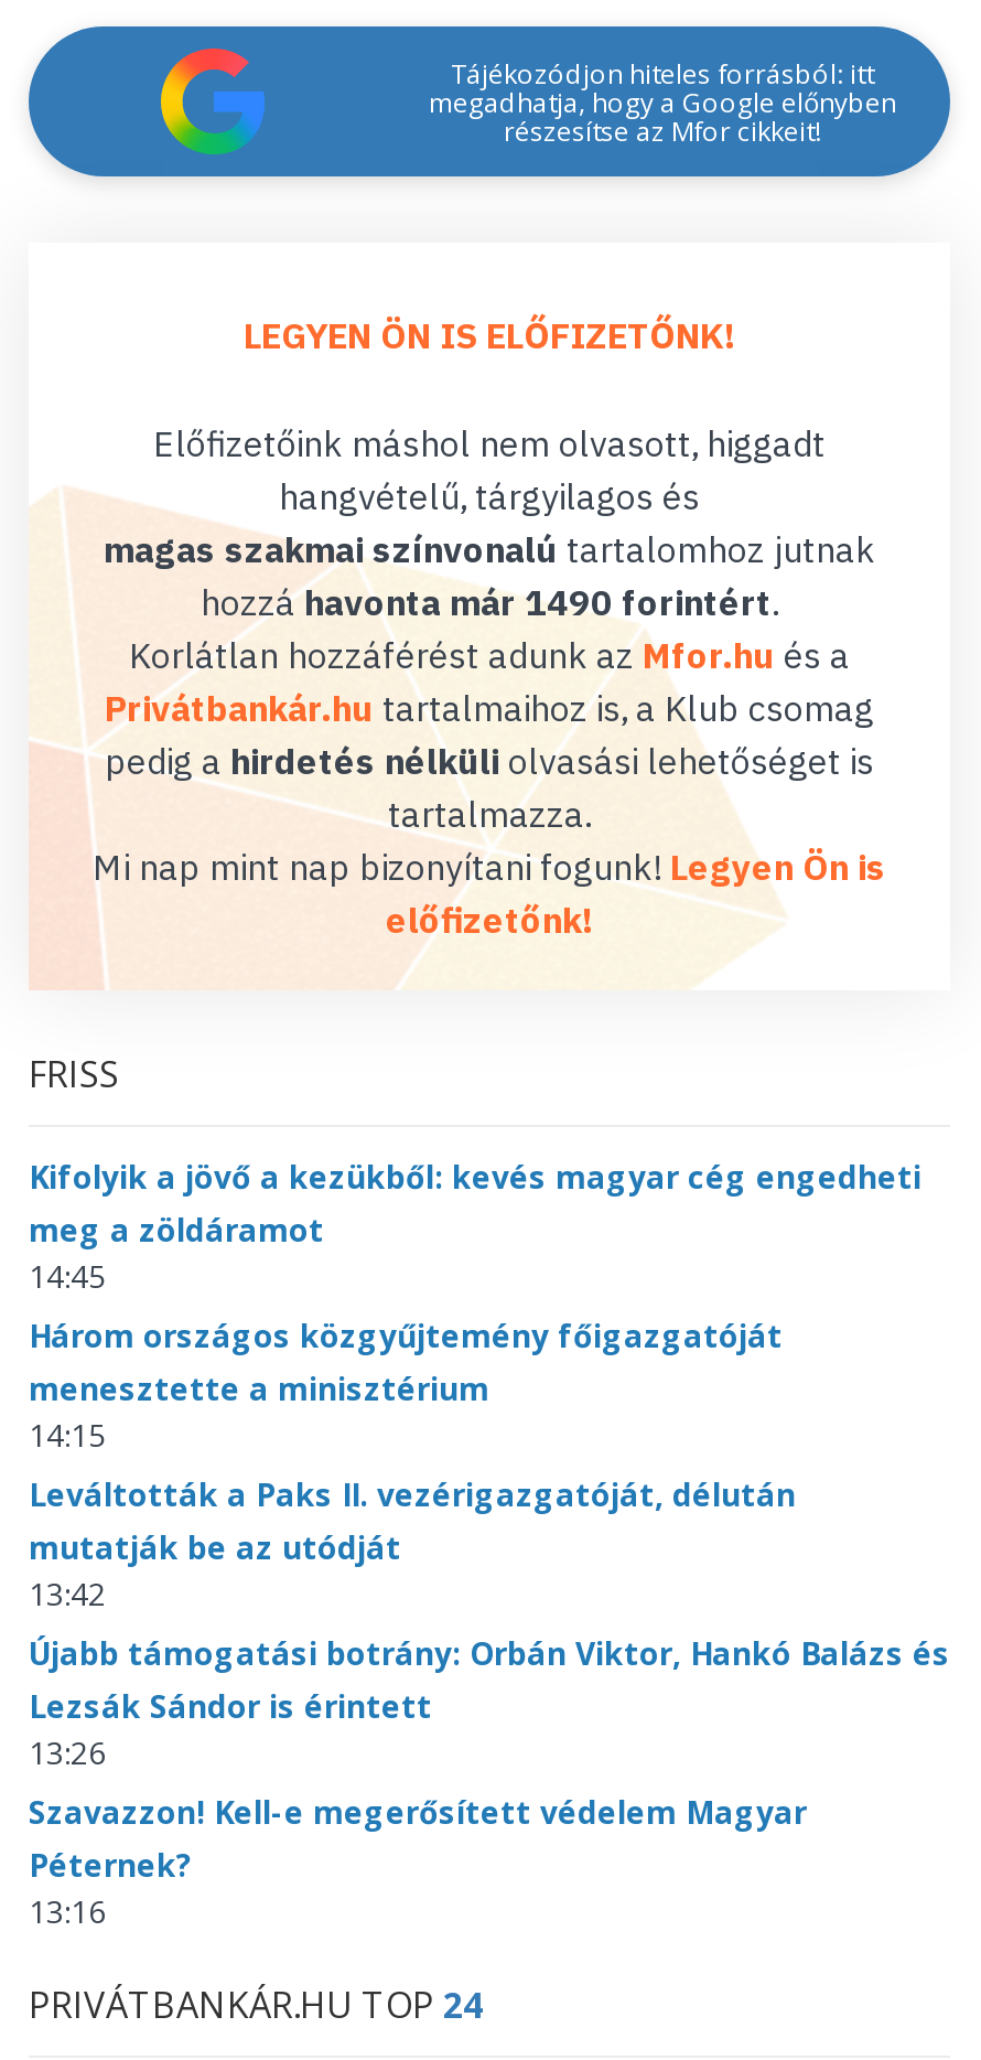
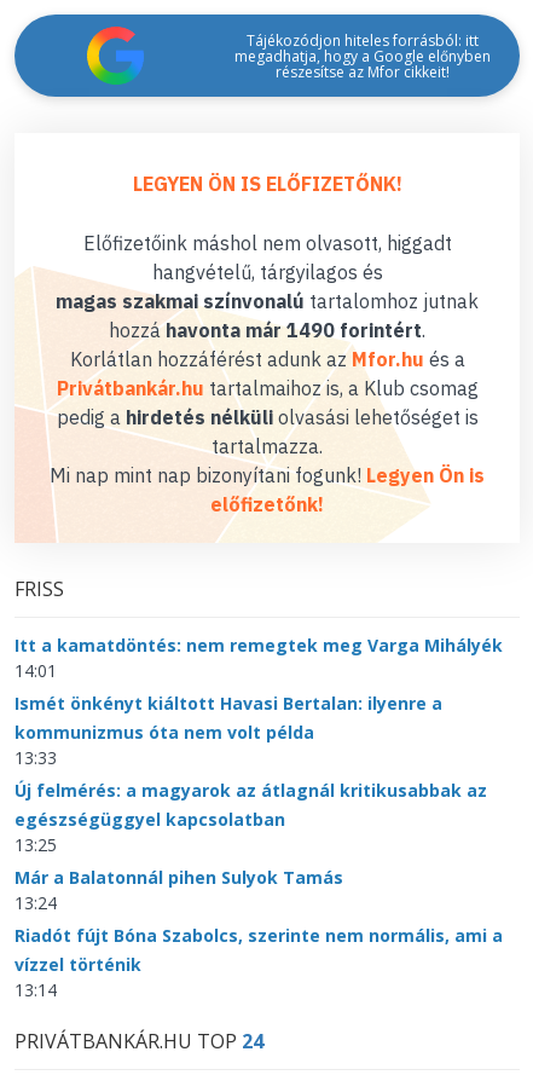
- Kifolyik a jövő a kezükből: kevés magyar cég engedheti
- meg a zöldáramot
- 14:45
- Három országos közgyűjtemény főigazgatóját
- menesztette a minisztérium
- 14:15
- Leváltották a Paks II. vezérigazgatóját, délután
- mutatják be az utódját
- 13:42
- Újabb támogatási botrány: Orbán Viktor, Hankó Balázs és
- Lezsák Sándor is érintett
- 13:26
- Szavazzon! Kell-e megerősített védelem Magyar
- Péternek?
- 13:16
+ Itt a kamatdöntés: nem remegtek meg Varga Mihályék
+ 14:01
+ Ismét önkényt kiáltott Havasi Bertalan: ilyenre a
+ kommunizmus óta nem volt példa
+ 13:33
+ Új felmérés: a magyarok az átlagnál kritikusabbak az
+ egészségüggyel kapcsolatban
+ 13:25
+ Már a Balatonnál pihen Sulyok Tamás
+ 13:24
+ Riadót fújt Bóna Szabolcs, szerinte nem normális, ami a
+ vízzel történik
+ 13:14
